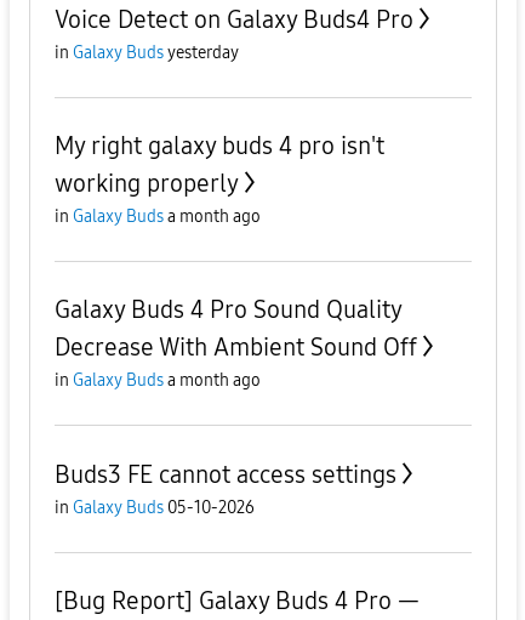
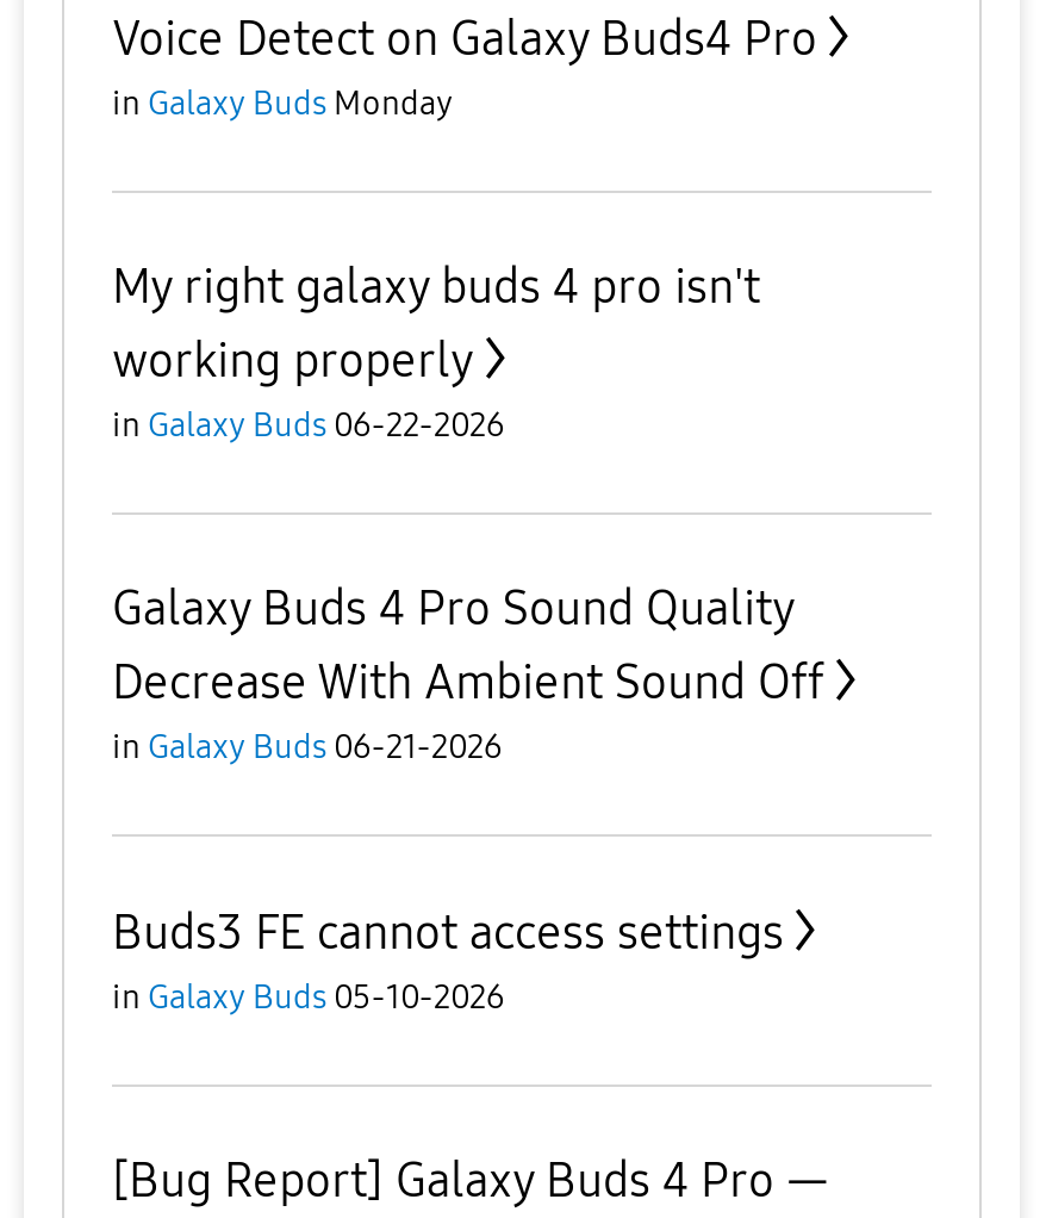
- in Galaxy Buds yesterday
+ in Galaxy Buds Monday

- in Galaxy Buds a month ago
+ in Galaxy Buds 06-22-2026

- in Galaxy Buds a month ago
+ in Galaxy Buds 06-21-2026
